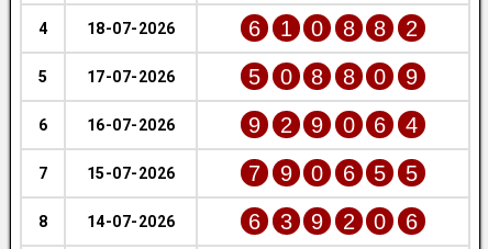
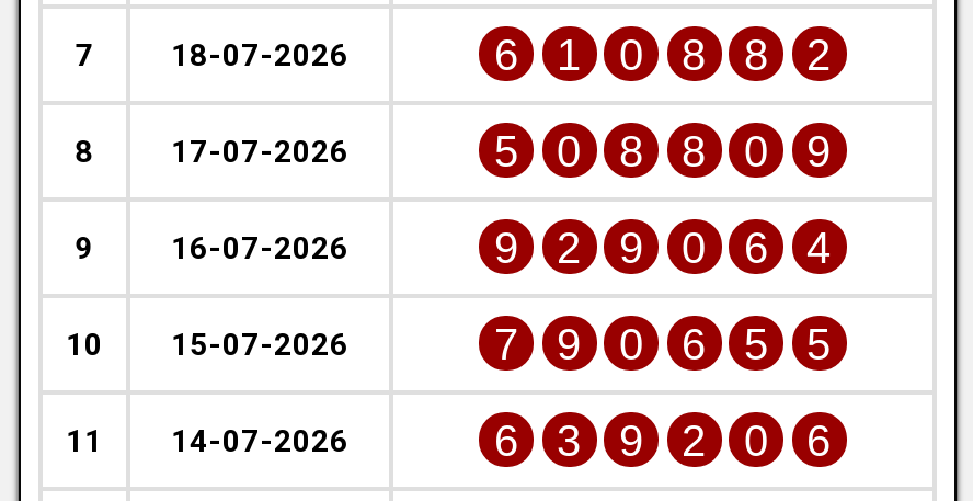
- 4
+ 7

- 5
+ 8

- 6
+ 9

- 7
+ 10

- 8
+ 11
